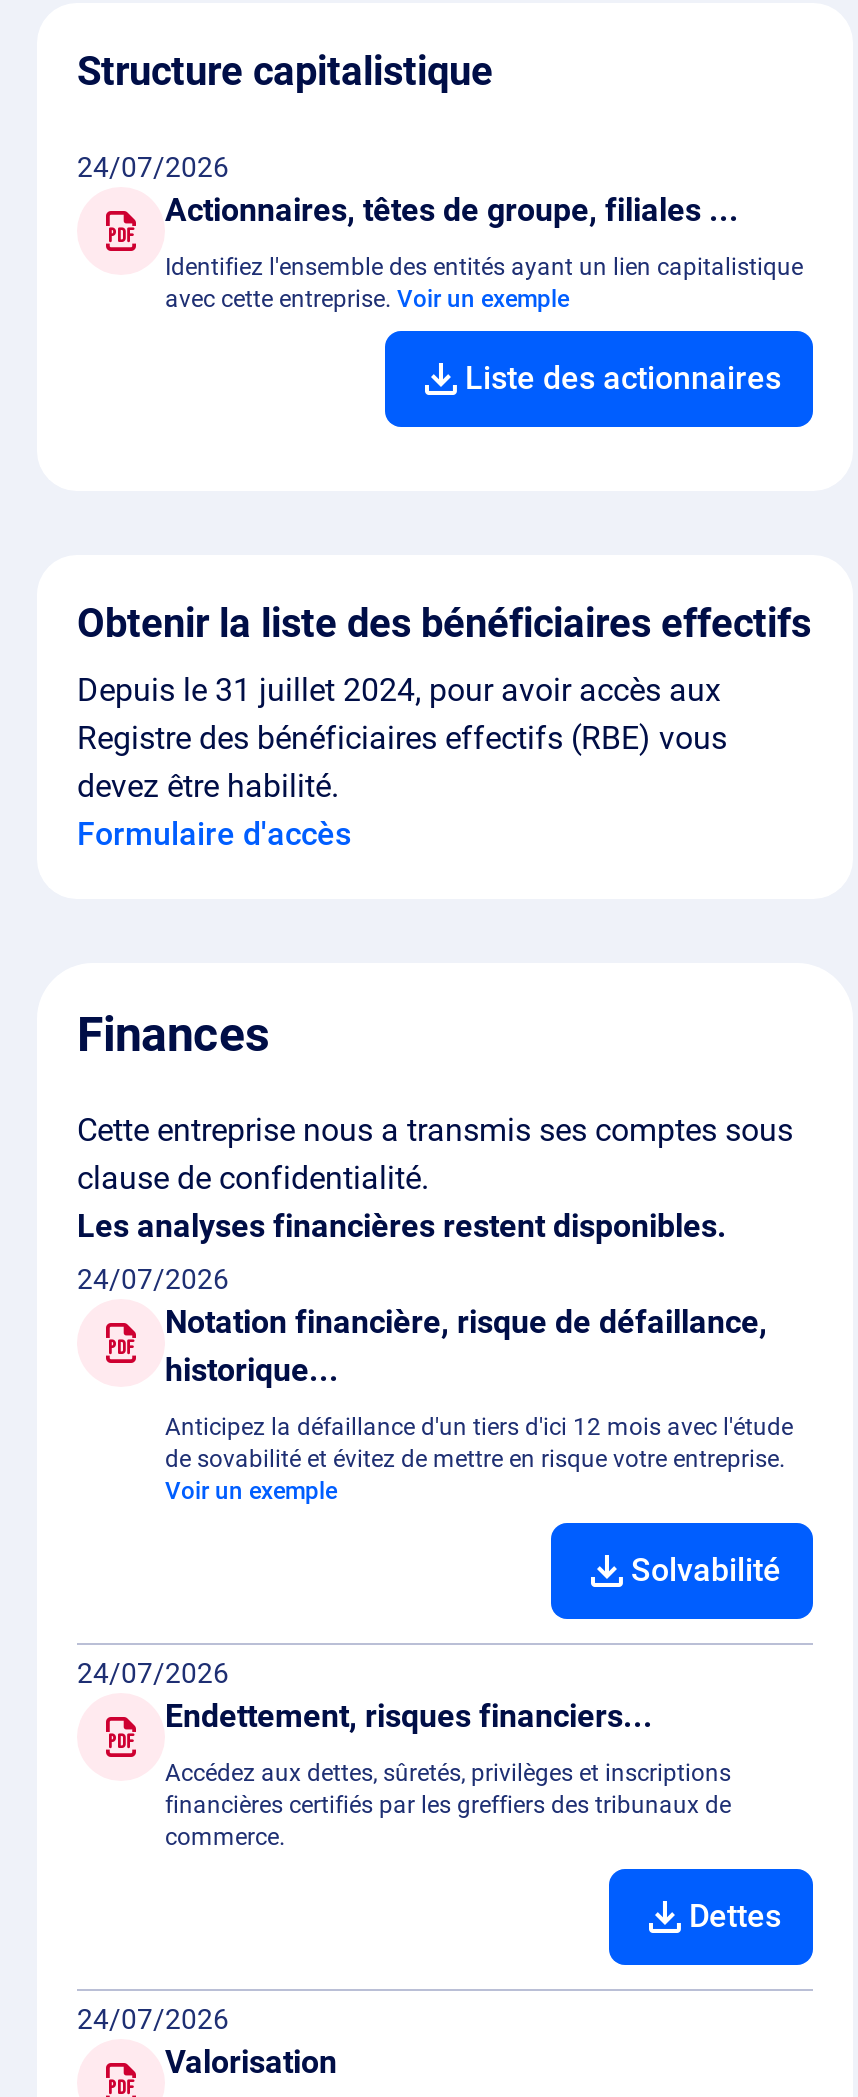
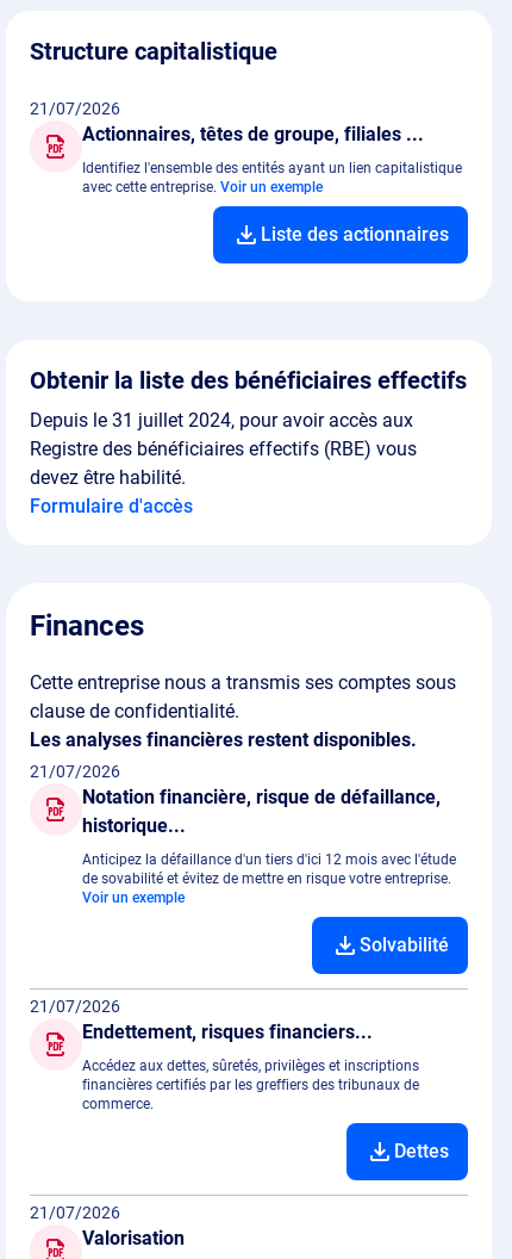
- 24/07/2026
+ 21/07/2026

- 24/07/2026
+ 21/07/2026

- 24/07/2026
+ 21/07/2026

- 24/07/2026
+ 21/07/2026
